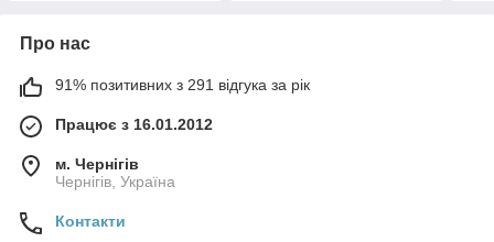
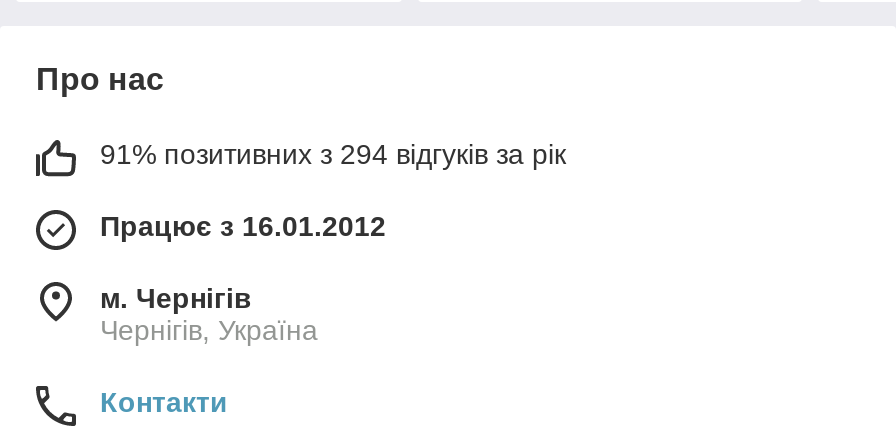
- 91% позитивних з 291 відгука за рік
+ 91% позитивних з 294 відгуків за рік
